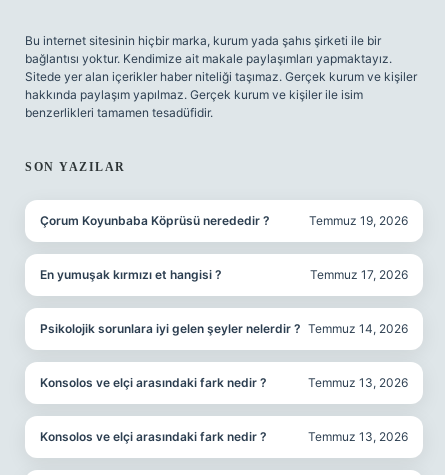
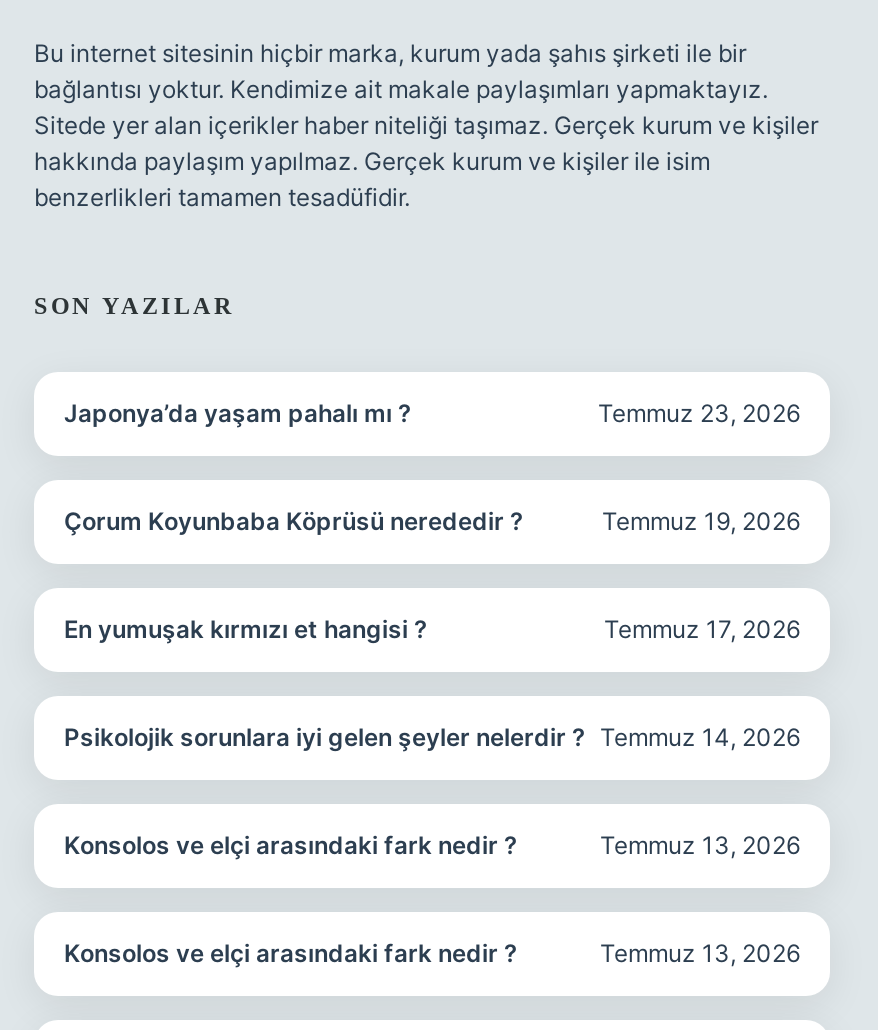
+ Japonya’da yaşam pahalı mı ?
+ Temmuz 23, 2026
